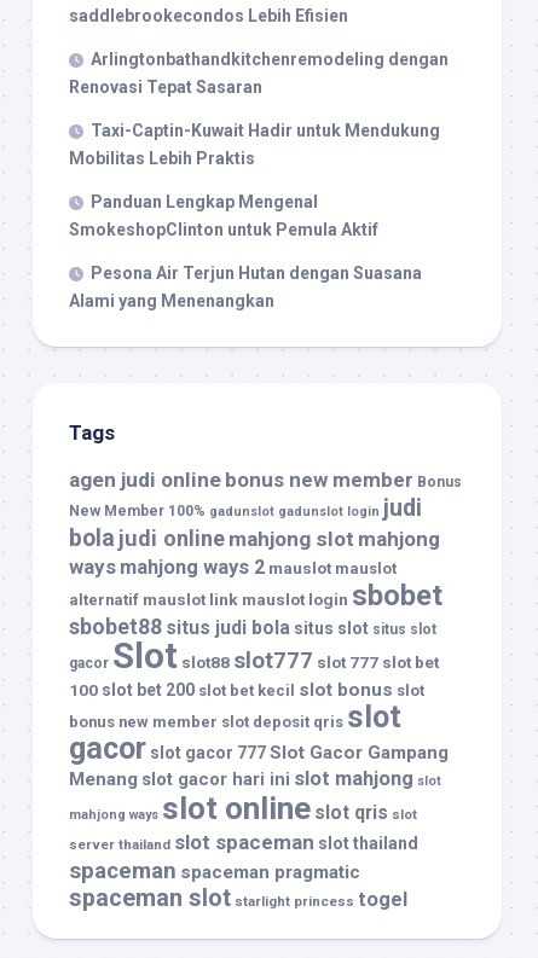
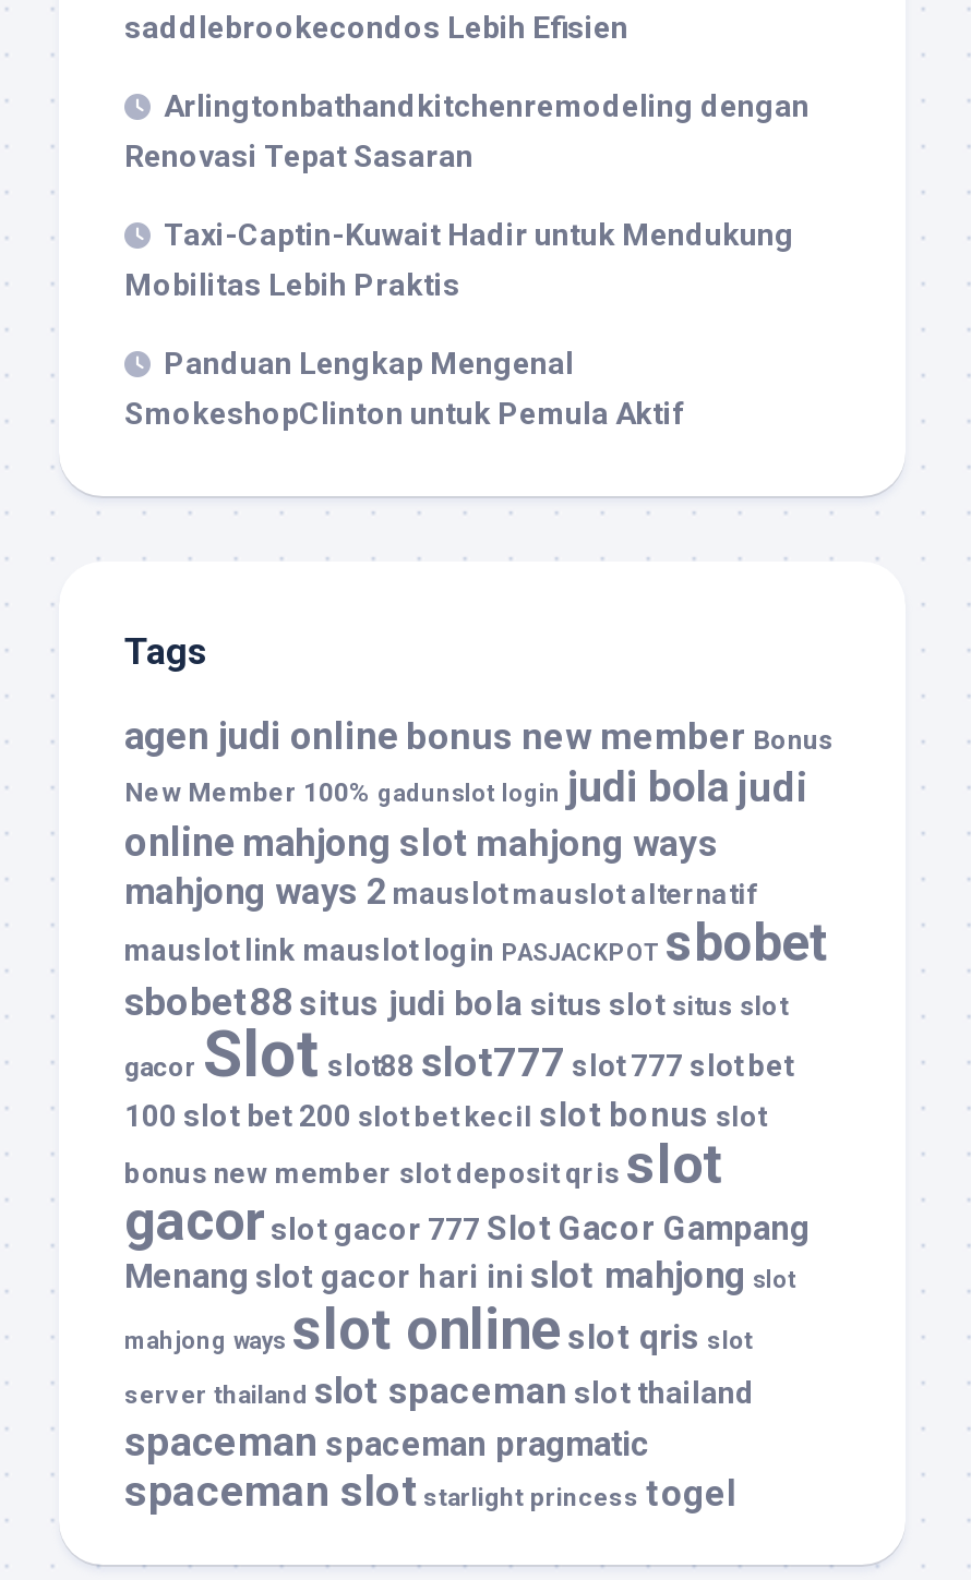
- Pesona Air Terjun Hutan dengan Suasana
- Alami yang Menenangkan

- New Member 100% gadunslot gadunslot login judi
- bola judi online mahjong slot mahjong
- ways mahjong ways 2 mauslot mauslot
- alternatif mauslot link mauslot login sbobet
+ New Member 100% gadunslot login judi bola judi
+ online mahjong slot mahjong ways
+ mahjong ways 2 mauslot mauslot alternatif
+ mauslot link mauslot login PASJACKPOT sbobet
